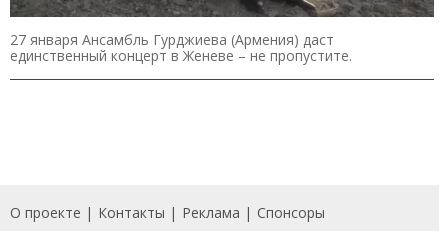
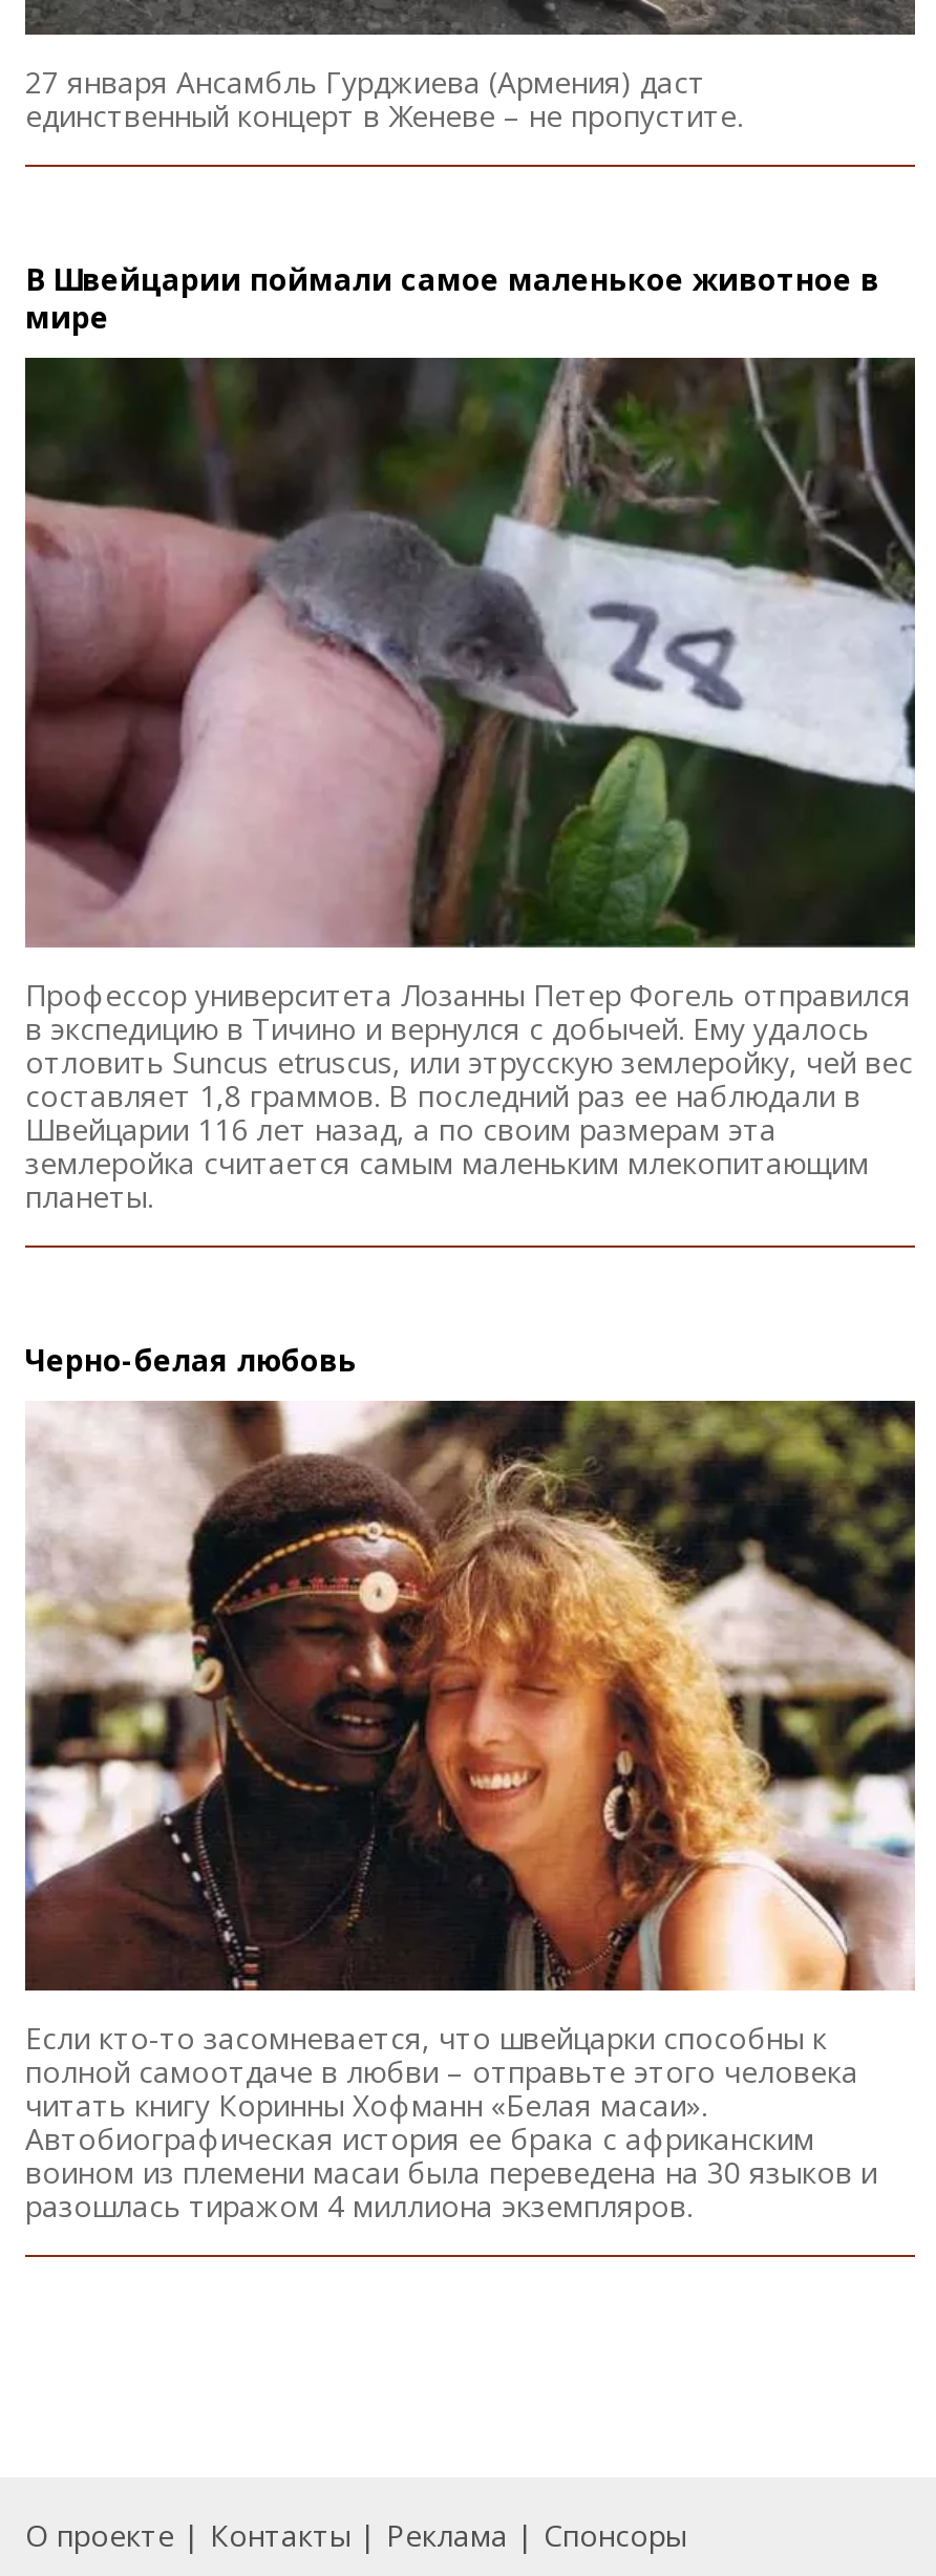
+ В Швейцарии поймали самое маленькое животное в
+ мире

+ [image]
+ Профессор университета Лозанны Петер Фогель отправился
+ в экспедицию в Тичино и вернулся с добычей. Ему удалось
+ отловить Suncus etruscus, или этрусскую землеройку, чей вес
+ составляет 1,8 граммов. В последний раз ее наблюдали в
+ Швейцарии 116 лет назад, а по своим размерам эта
+ землеройка считается самым маленьким млекопитающим
+ планеты.

+ Черно-белая любовь

+ [image]
+ Если кто-то засомневается, что швейцарки способны к
+ полной самоотдаче в любви – отправьте этого человека
+ читать книгу Коринны Хофманн «Белая масаи».
+ Автобиографическая история ее брака с африканским
+ воином из племени масаи была переведена на 30 языков и
+ разошлась тиражом 4 миллиона экземпляров.
